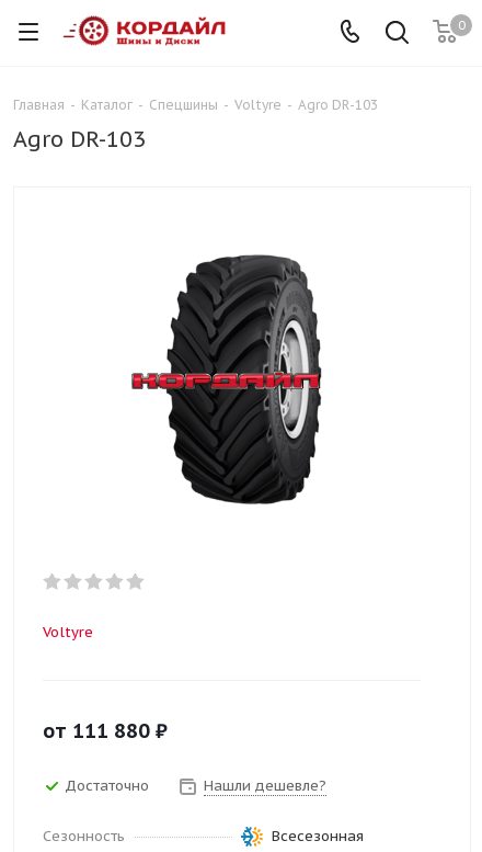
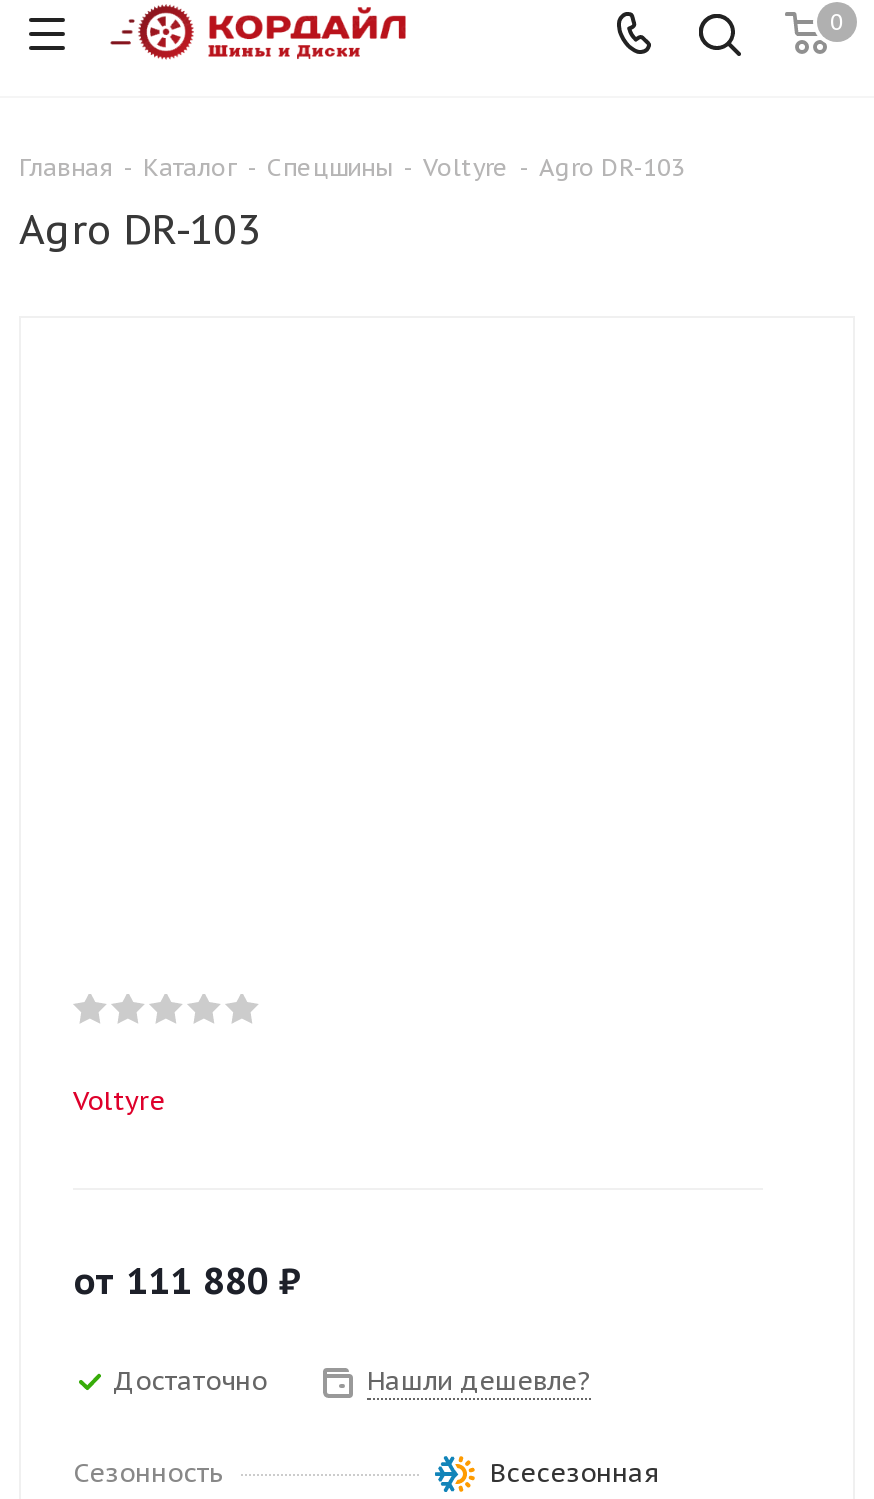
- [image]
